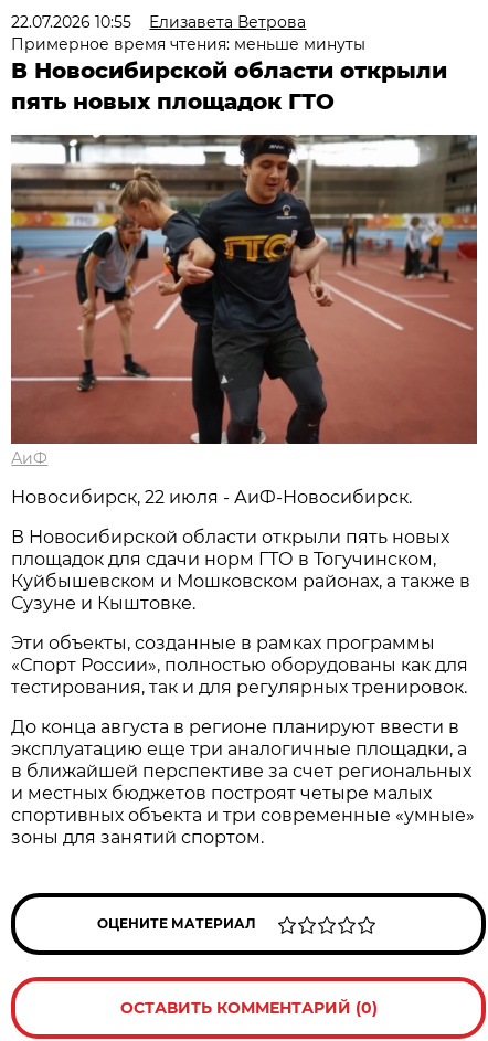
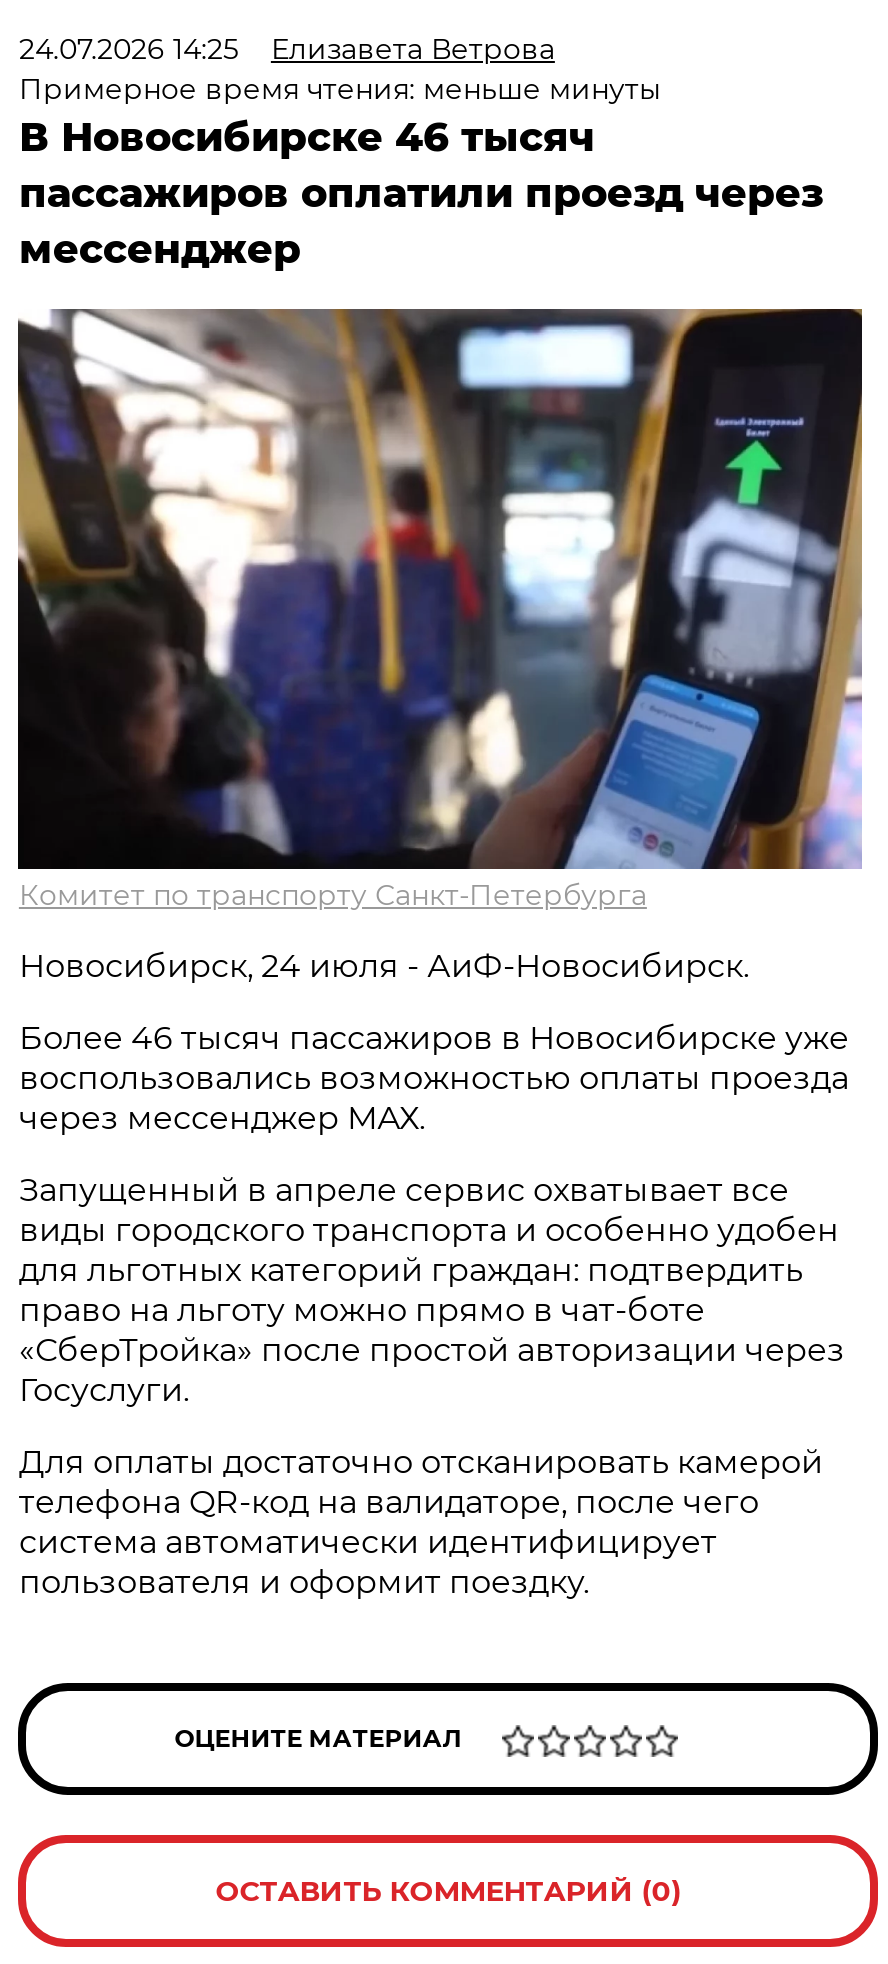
- 22.07.2026 10:55 Елизавета Ветрова
+ 24.07.2026 14:25 Елизавета Ветрова

- В Новосибирской области открыли
- пять новых площадок ГТО
+ В Новосибирске 46 тысяч
+ пассажиров оплатили проезд через
+ мессенджер

- [image]
- АиФ
+ [image]
+ Комитет по транспорту Санкт-Петербурга

- Новосибирcк, 22 июля - АиФ-Новосибирск.
+ Новосибирcк, 24 июля - АиФ-Новосибирск.

- В Новосибирской области открыли пять новых
- площадок для сдачи норм ГТО в Тогучинском,
- Куйбышевском и Мошковском районах, а также в
- Сузуне и Кыштовке.
+ Более 46 тысяч пассажиров в Новосибирске уже
+ воспользовались возможностью оплаты проезда
+ через мессенджер МАХ.

- Эти объекты, созданные в рамках программы
- «Спорт России», полностью оборудованы как для
- тестирования, так и для регулярных тренировок.
+ Запущенный в апреле сервис охватывает все
+ виды городского транспорта и особенно удобен
+ для льготных категорий граждан: подтвердить
+ право на льготу можно прямо в чат-боте
+ «СберТройка» после простой авторизации через
+ Госуслуги.

- До конца августа в регионе планируют ввести в
- эксплуатацию еще три аналогичные площадки, а
- в ближайшей перспективе за счет региональных
- и местных бюджетов построят четыре малых
- спортивных объекта и три современные «умные»
- зоны для занятий спортом.
+ Для оплаты достаточно отсканировать камерой
+ телефона QR-код на валидаторе, после чего
+ система автоматически идентифицирует
+ пользователя и оформит поездку.
